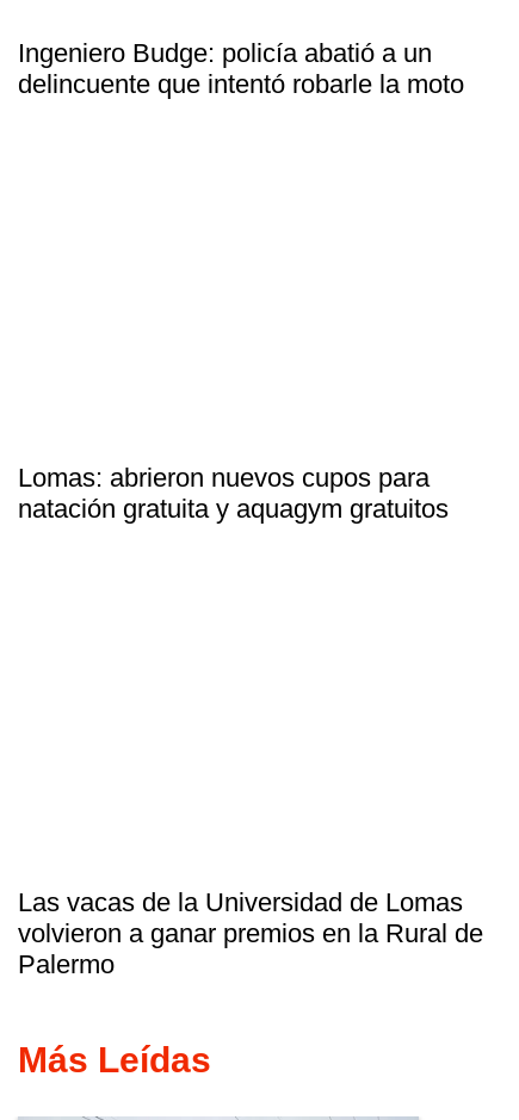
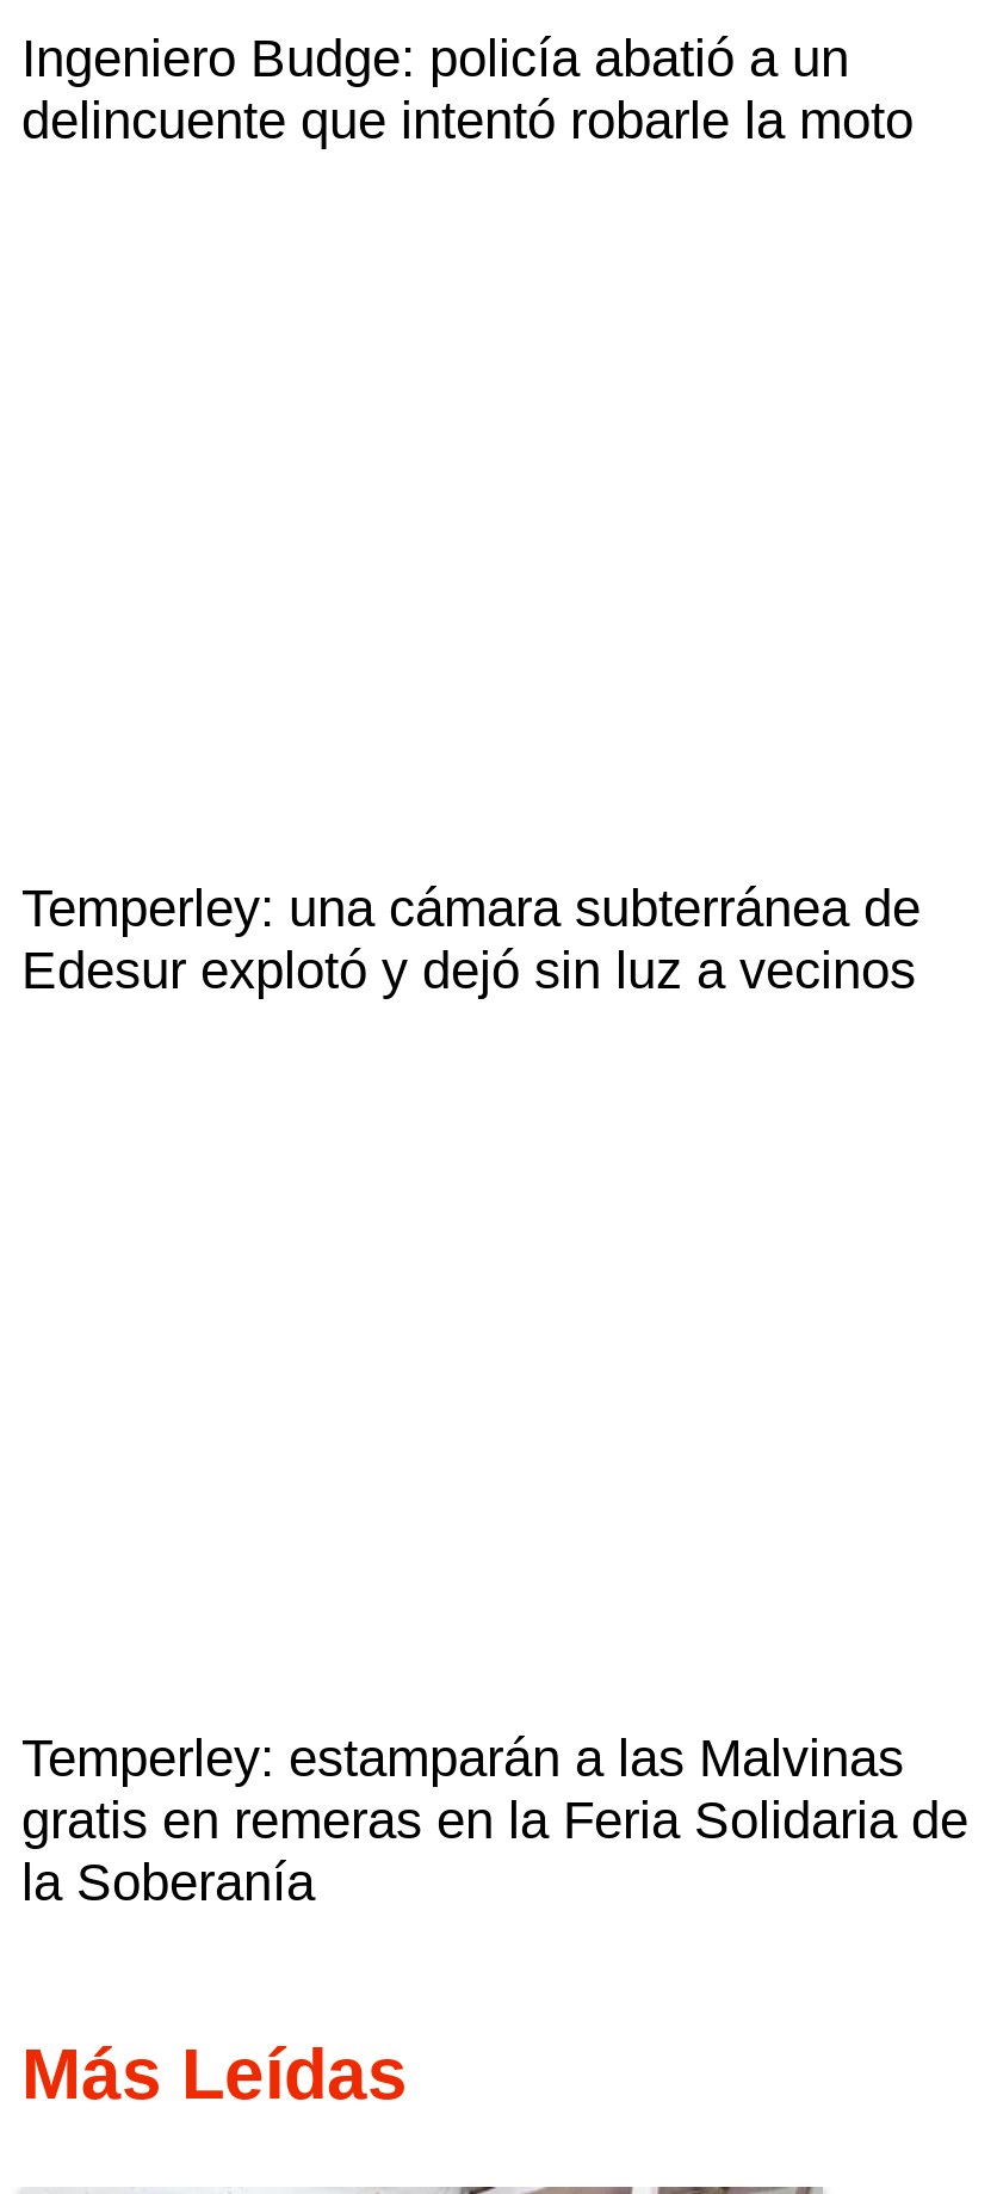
- Lomas: abrieron nuevos cupos para
- natación gratuita y aquagym gratuitos
+ Temperley: una cámara subterránea de
+ Edesur explotó y dejó sin luz a vecinos

- Las vacas de la Universidad de Lomas
- volvieron a ganar premios en la Rural de
- Palermo
+ Temperley: estamparán a las Malvinas
+ gratis en remeras en la Feria Solidaria de
+ la Soberanía
